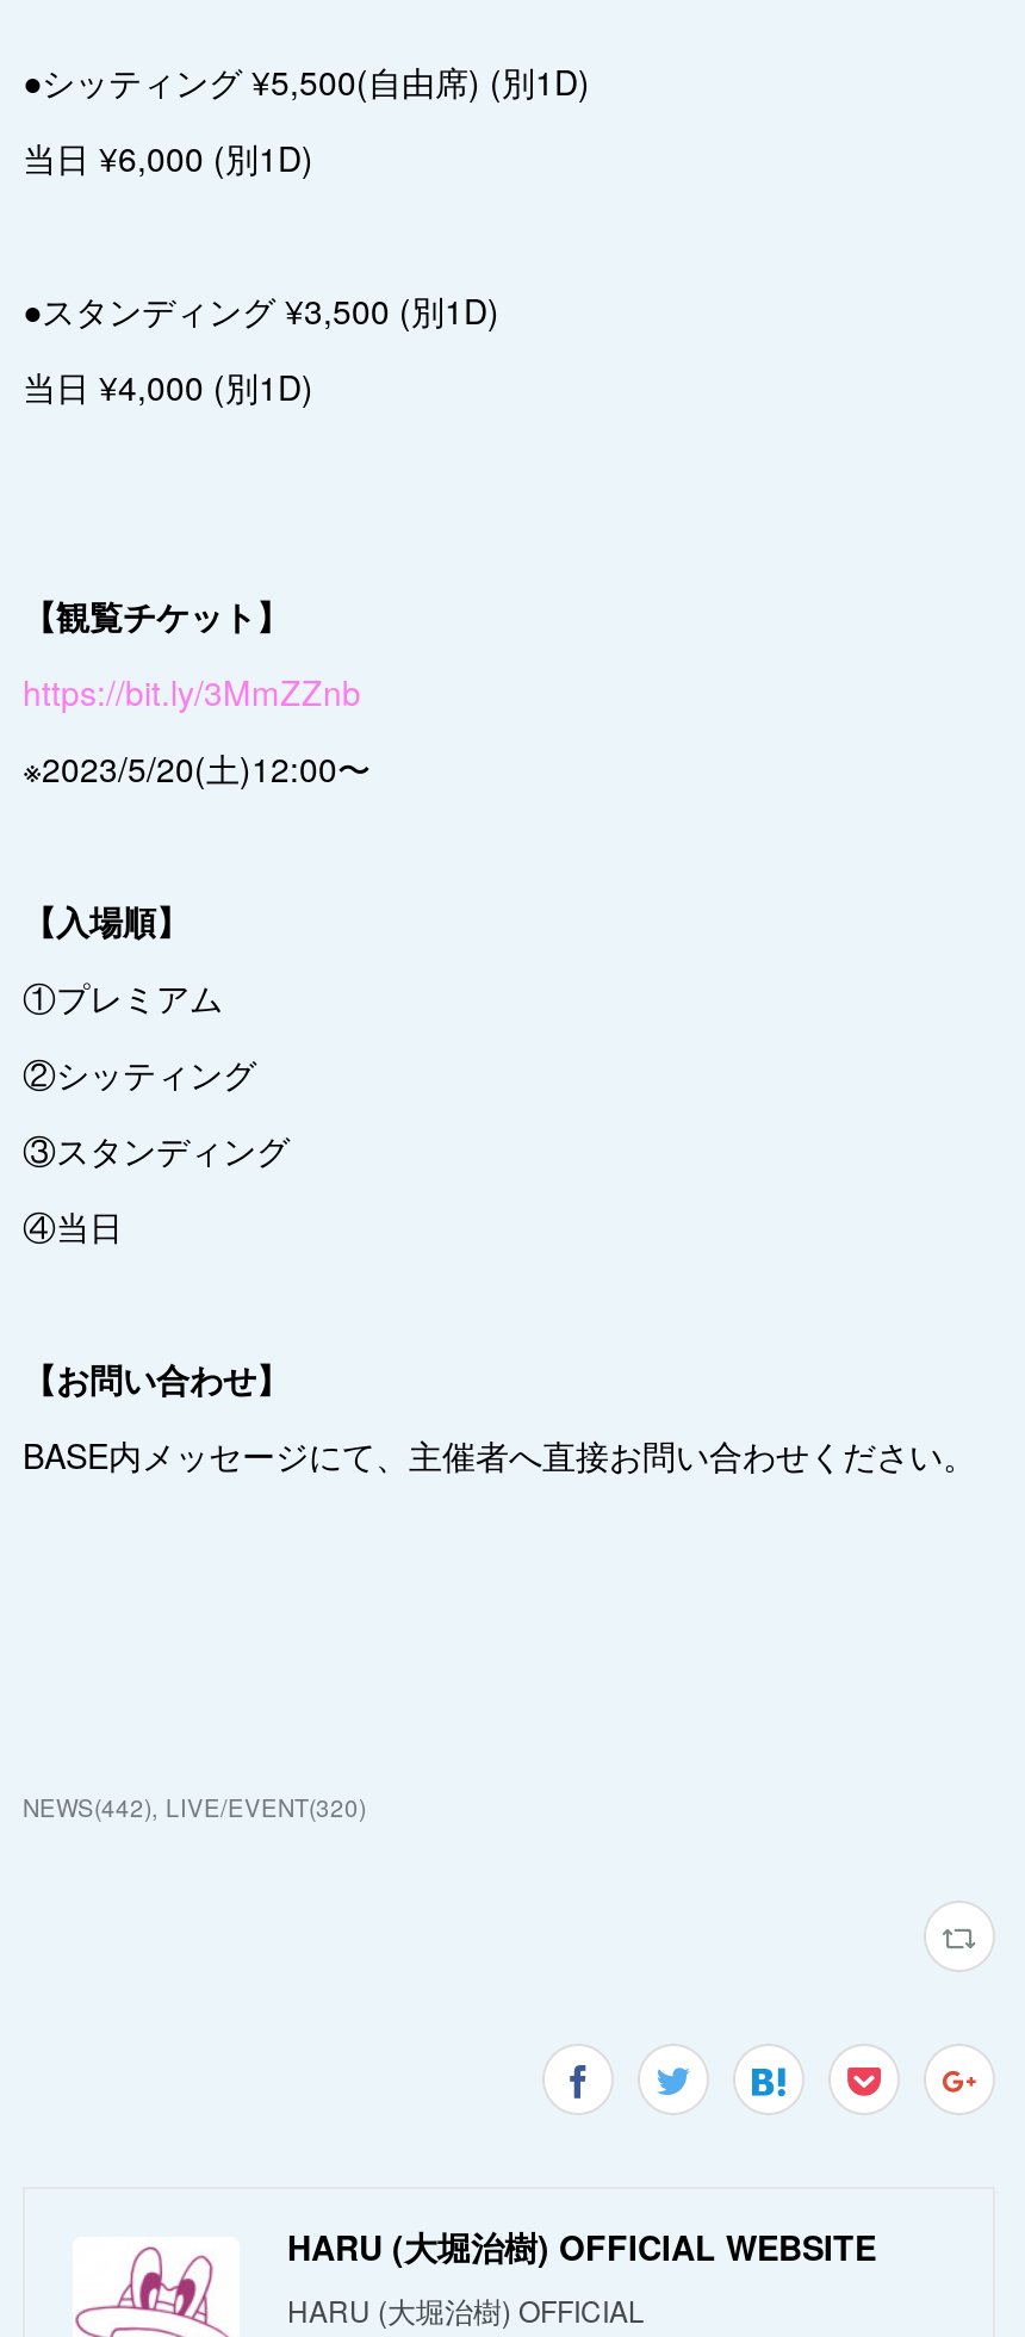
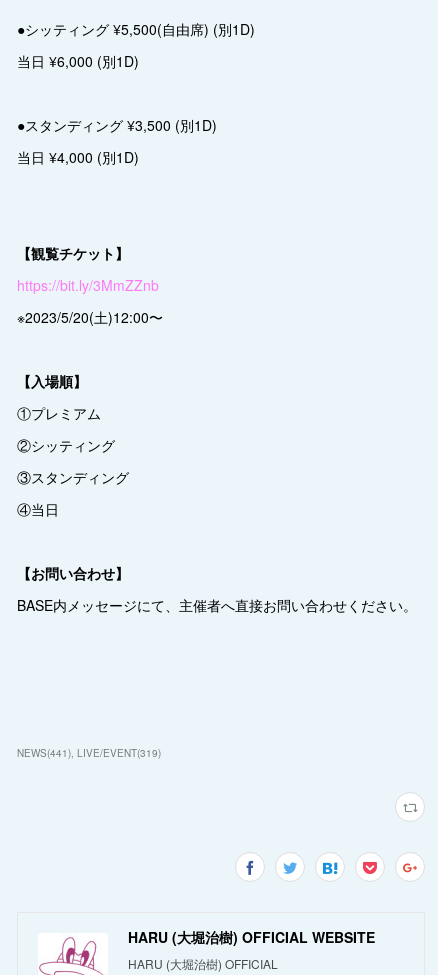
- NEWS(442) LIVE/EVENT(320)
+ NEWS(441) LIVE/EVENT(319)
